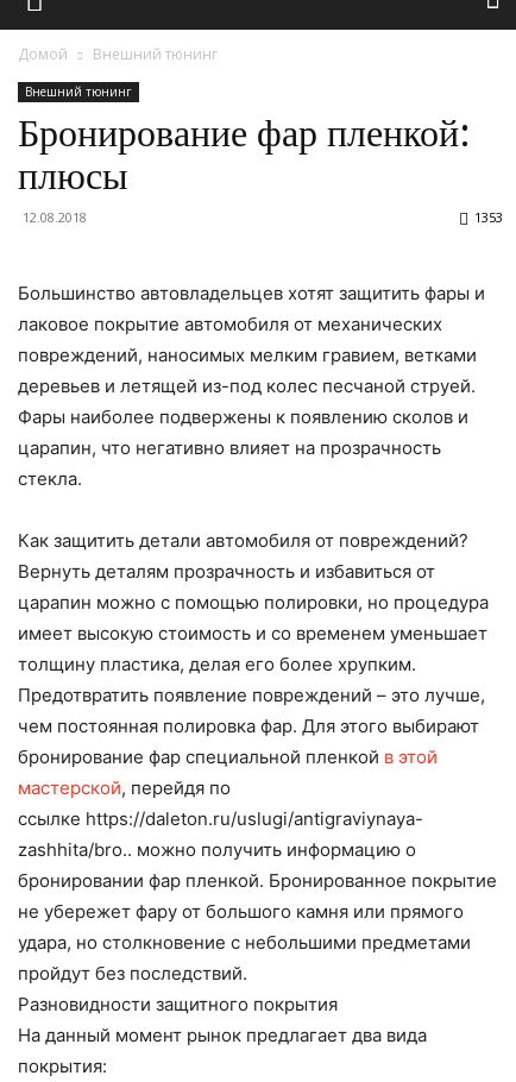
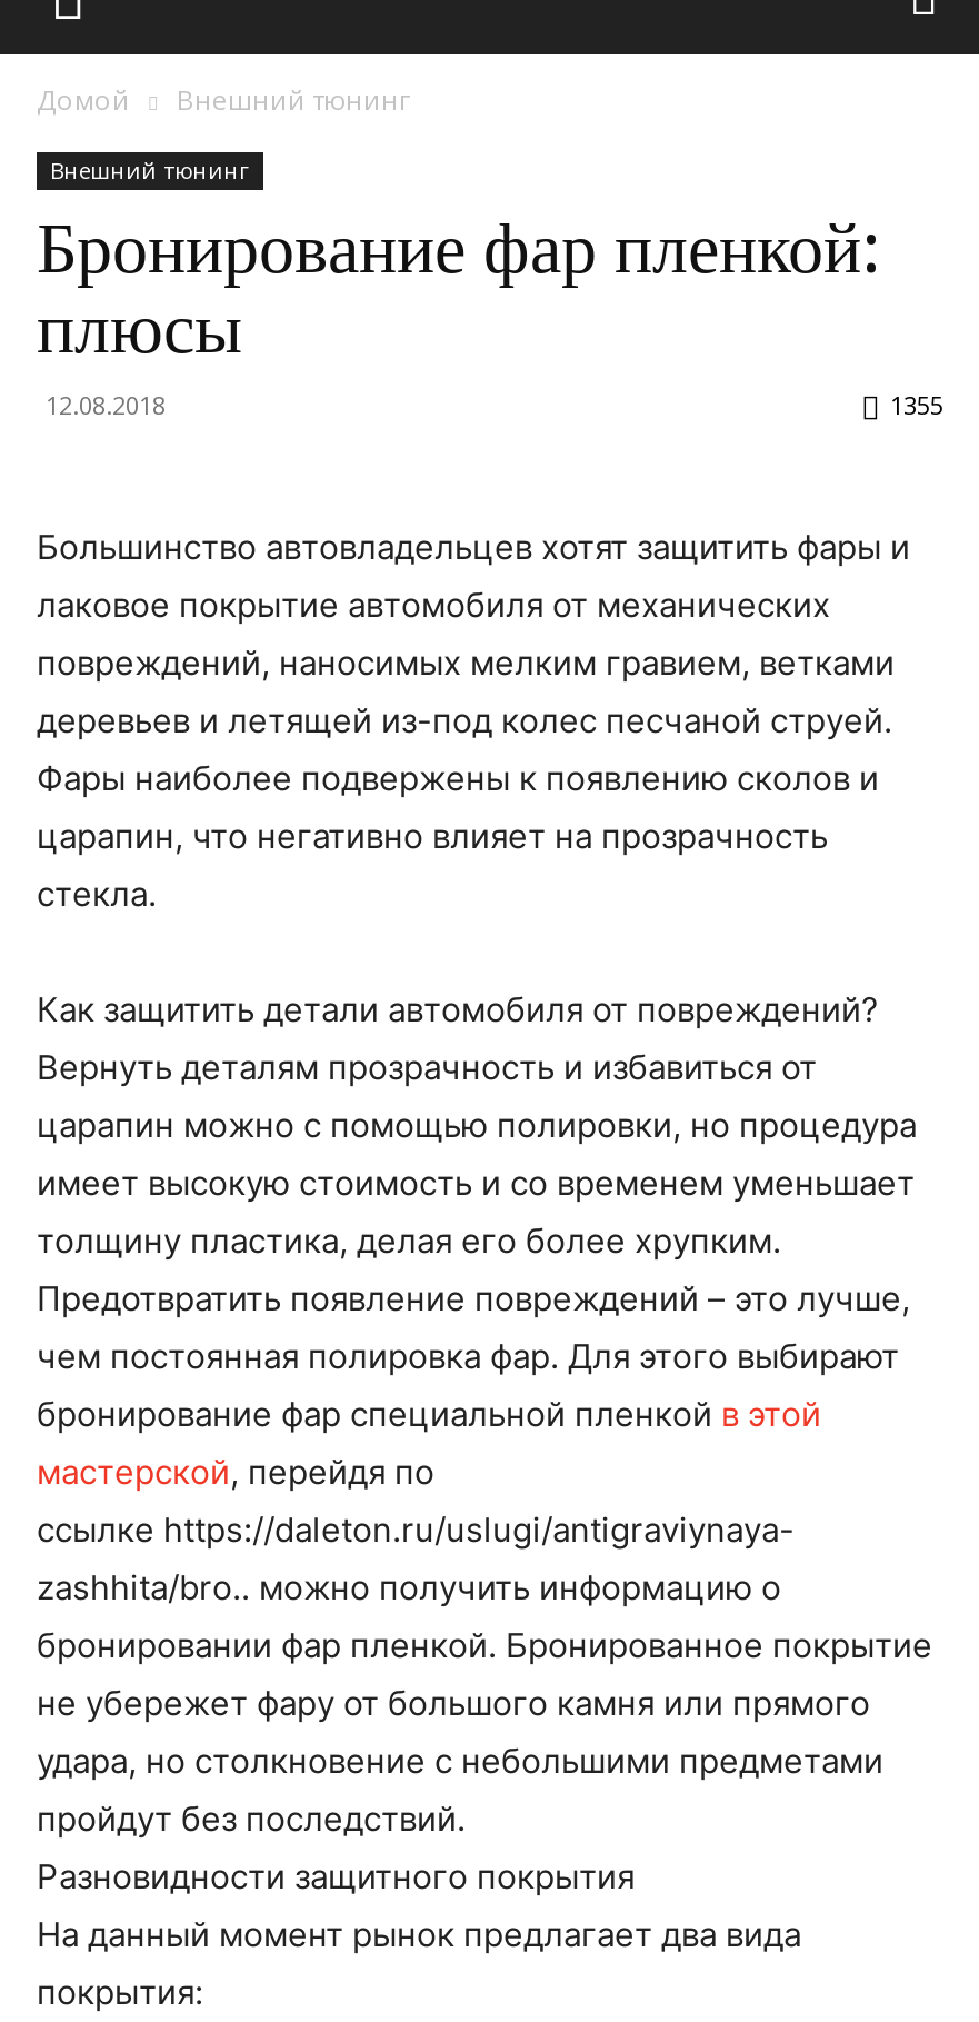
- 1353
+ 1355
